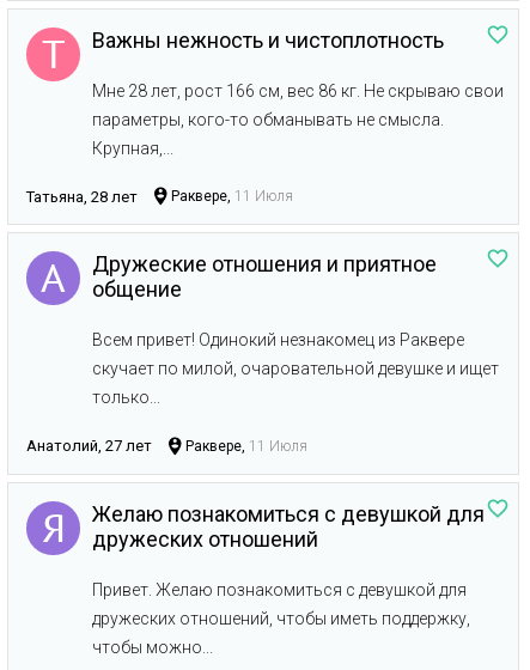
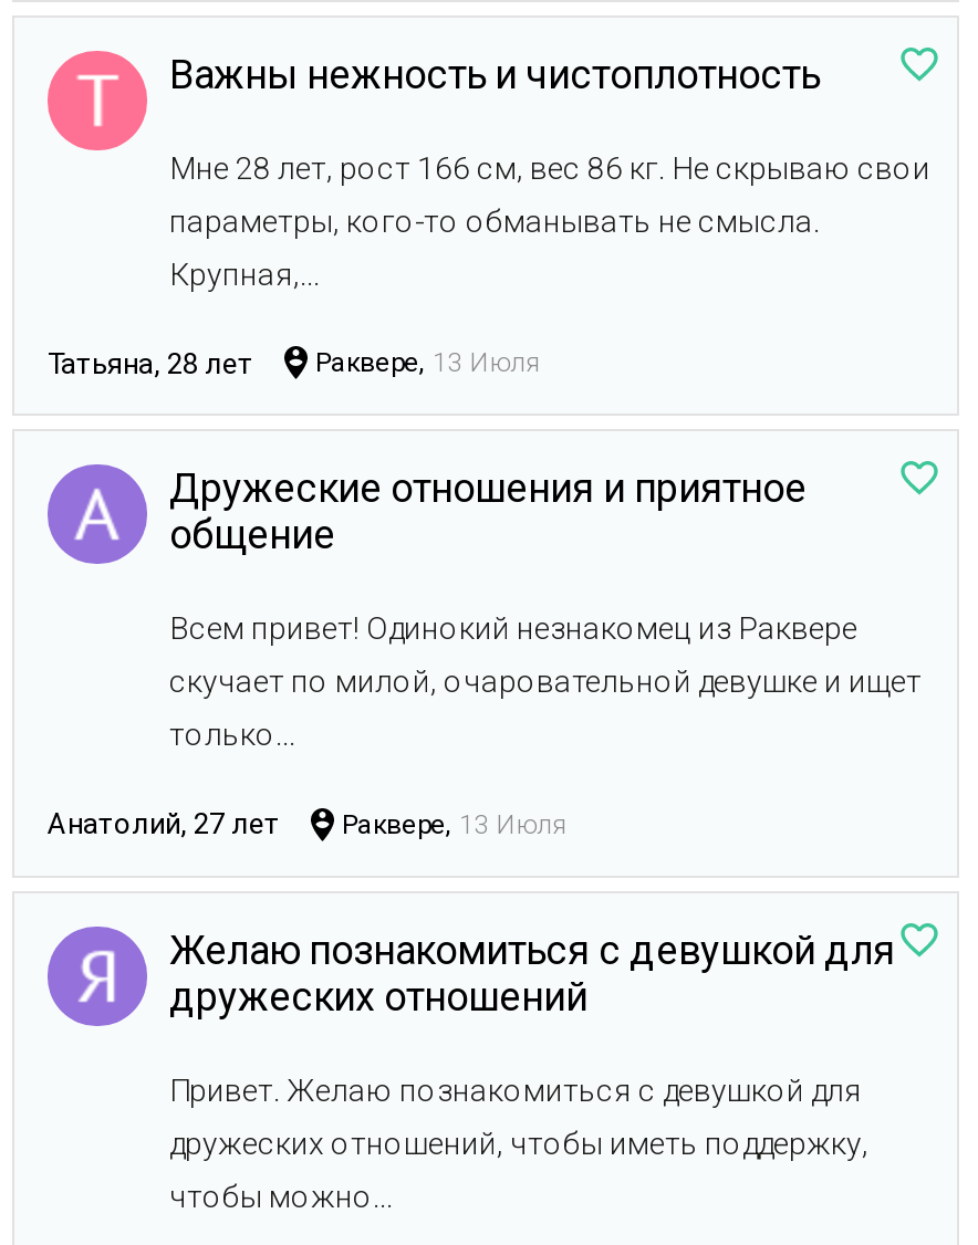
- Татьяна, 28 лет Раквере, 11 Июля
+ Татьяна, 28 лет Раквере, 13 Июля

- Анатолий, 27 лет Раквере, 11 Июля
+ Анатолий, 27 лет Раквере, 13 Июля
